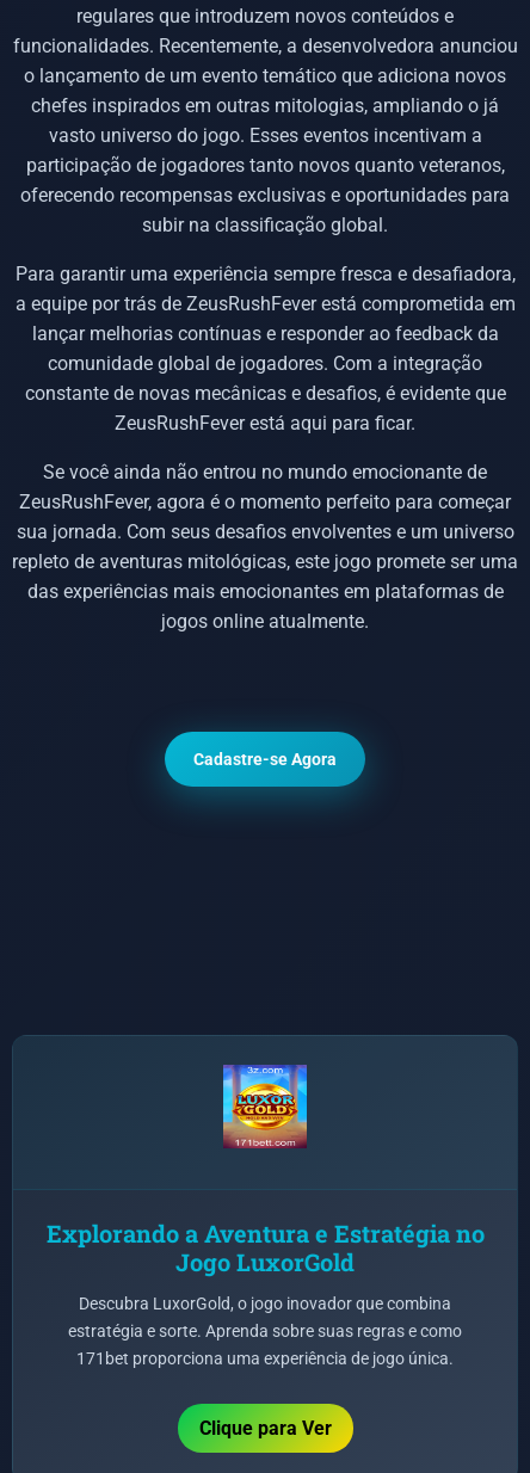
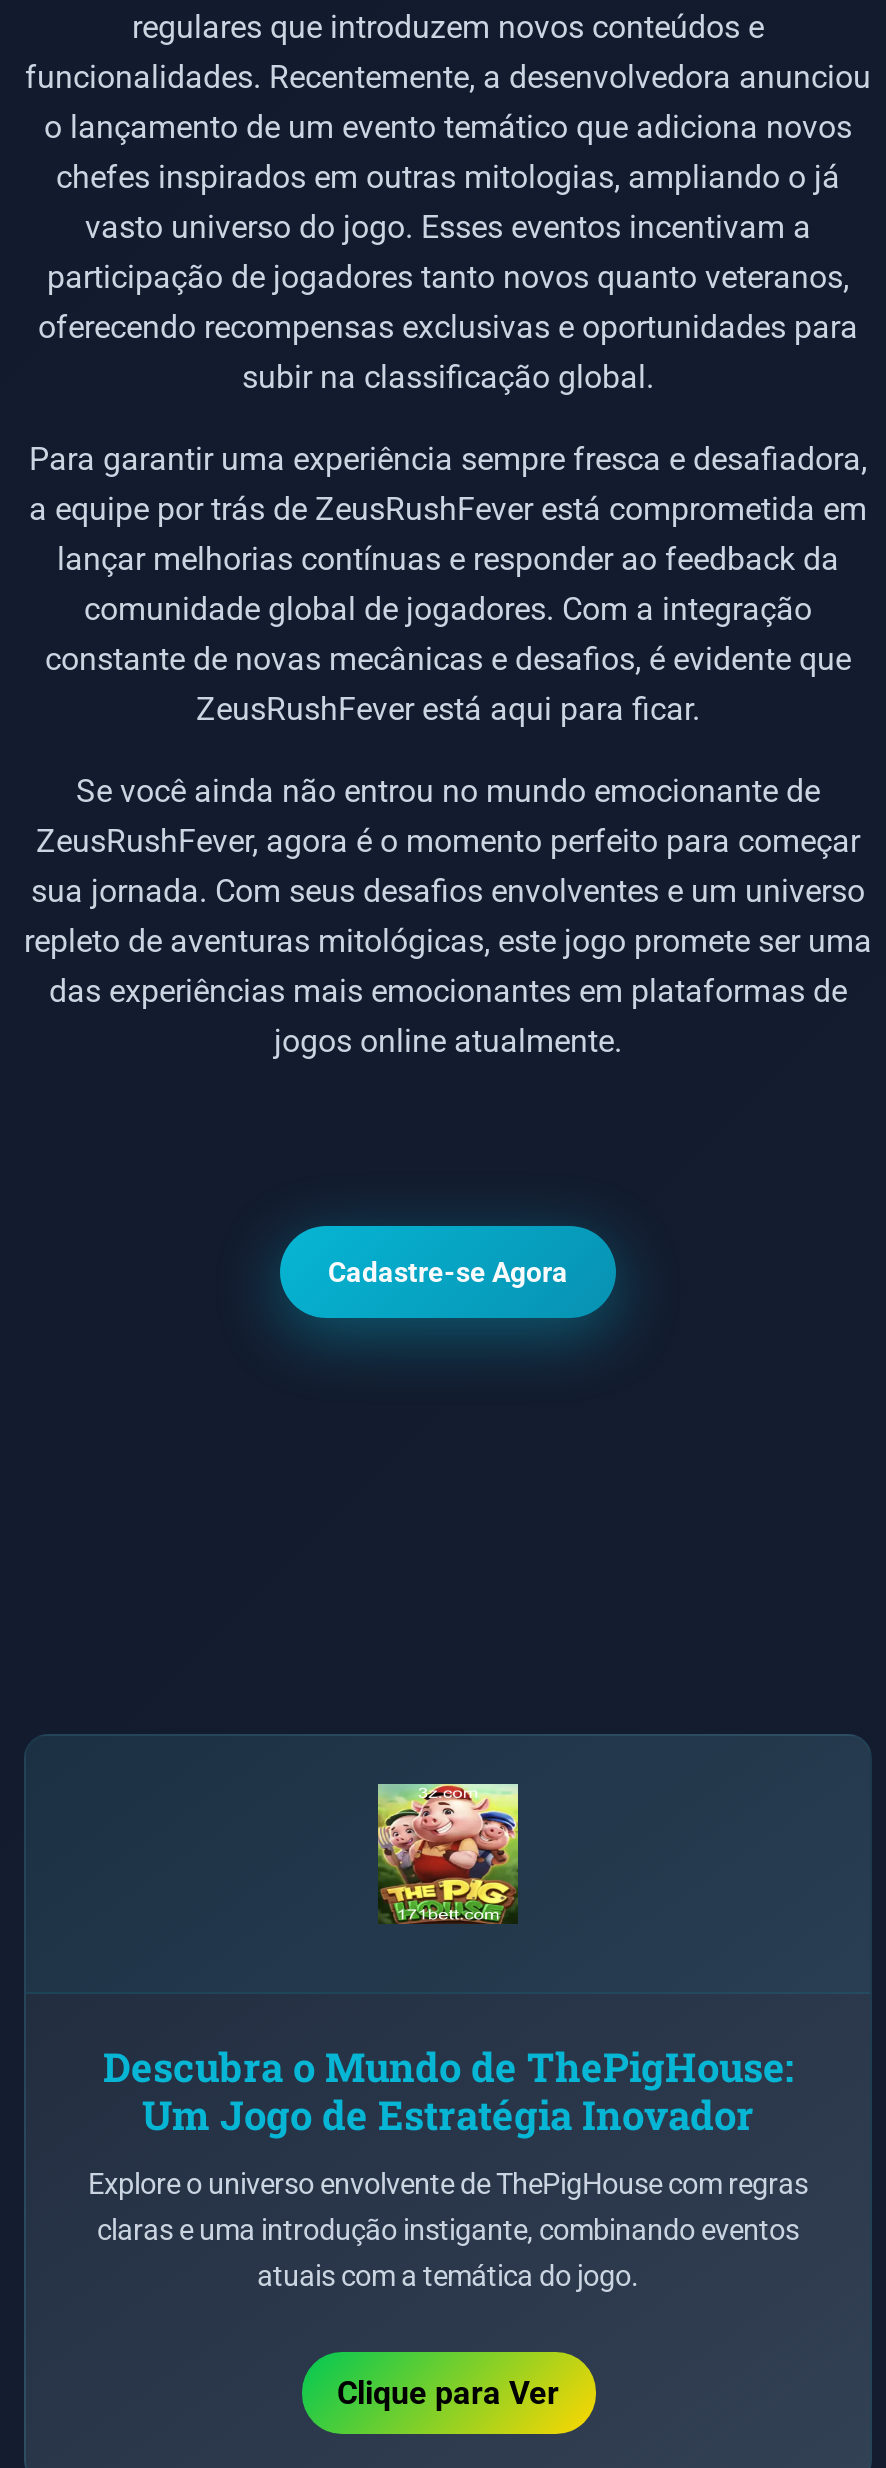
- [image]
+ [image]

- Explorando a Aventura e Estratégia no
- Jogo LuxorGold
+ Descubra o Mundo de ThePigHouse:
+ Um Jogo de Estratégia Inovador

- Descubra LuxorGold, o jogo inovador que combina
- estratégia e sorte. Aprenda sobre suas regras e como
- 171bet proporciona uma experiência de jogo única.
+ Explore o universo envolvente de ThePigHouse com regras
+ claras e uma introdução instigante, combinando eventos
+ atuais com a temática do jogo.
